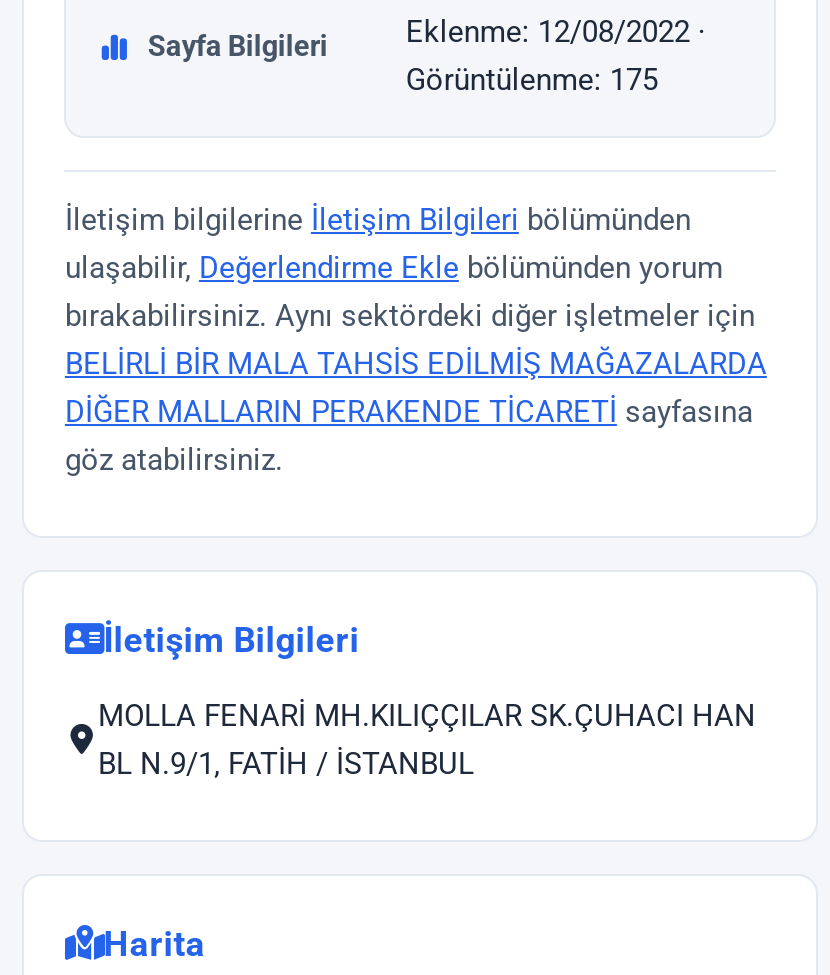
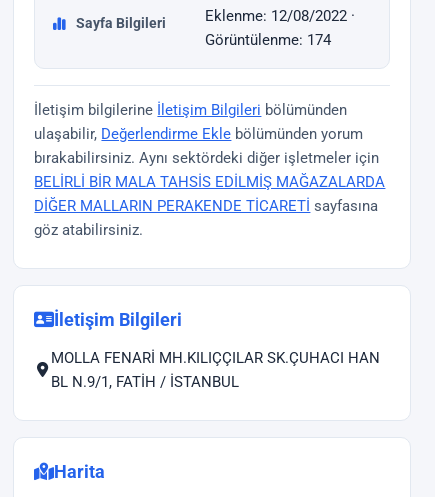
- Görüntülenme: 175
+ Görüntülenme: 174
